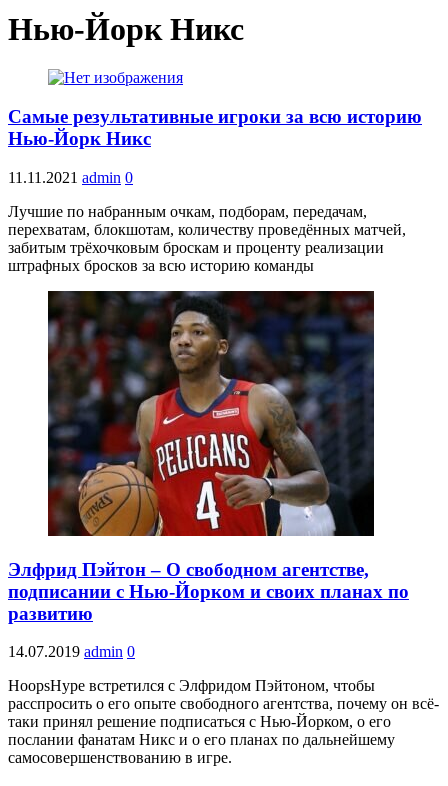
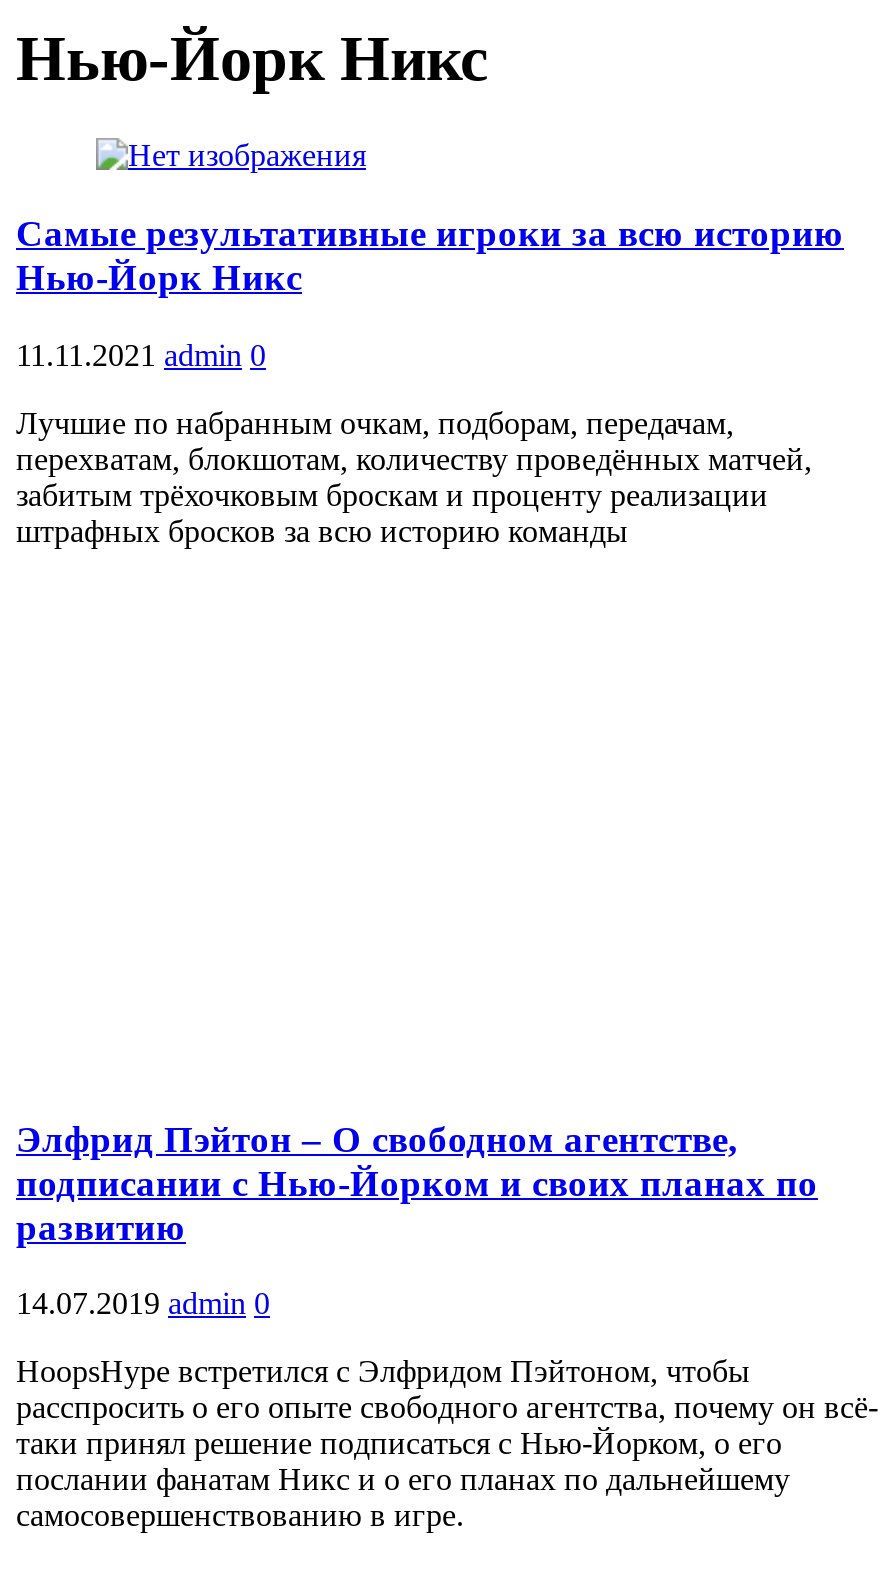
- [image]
